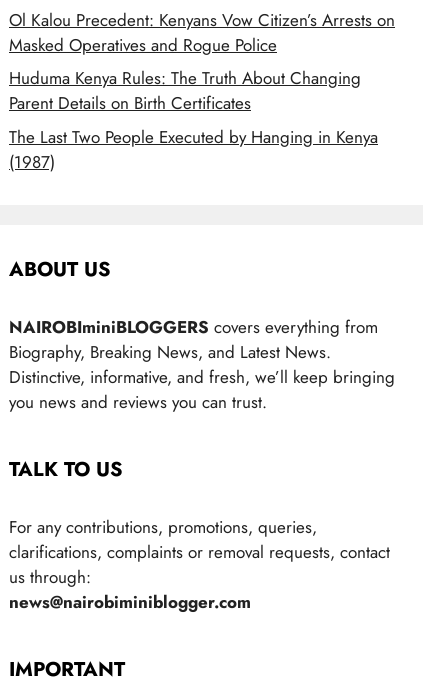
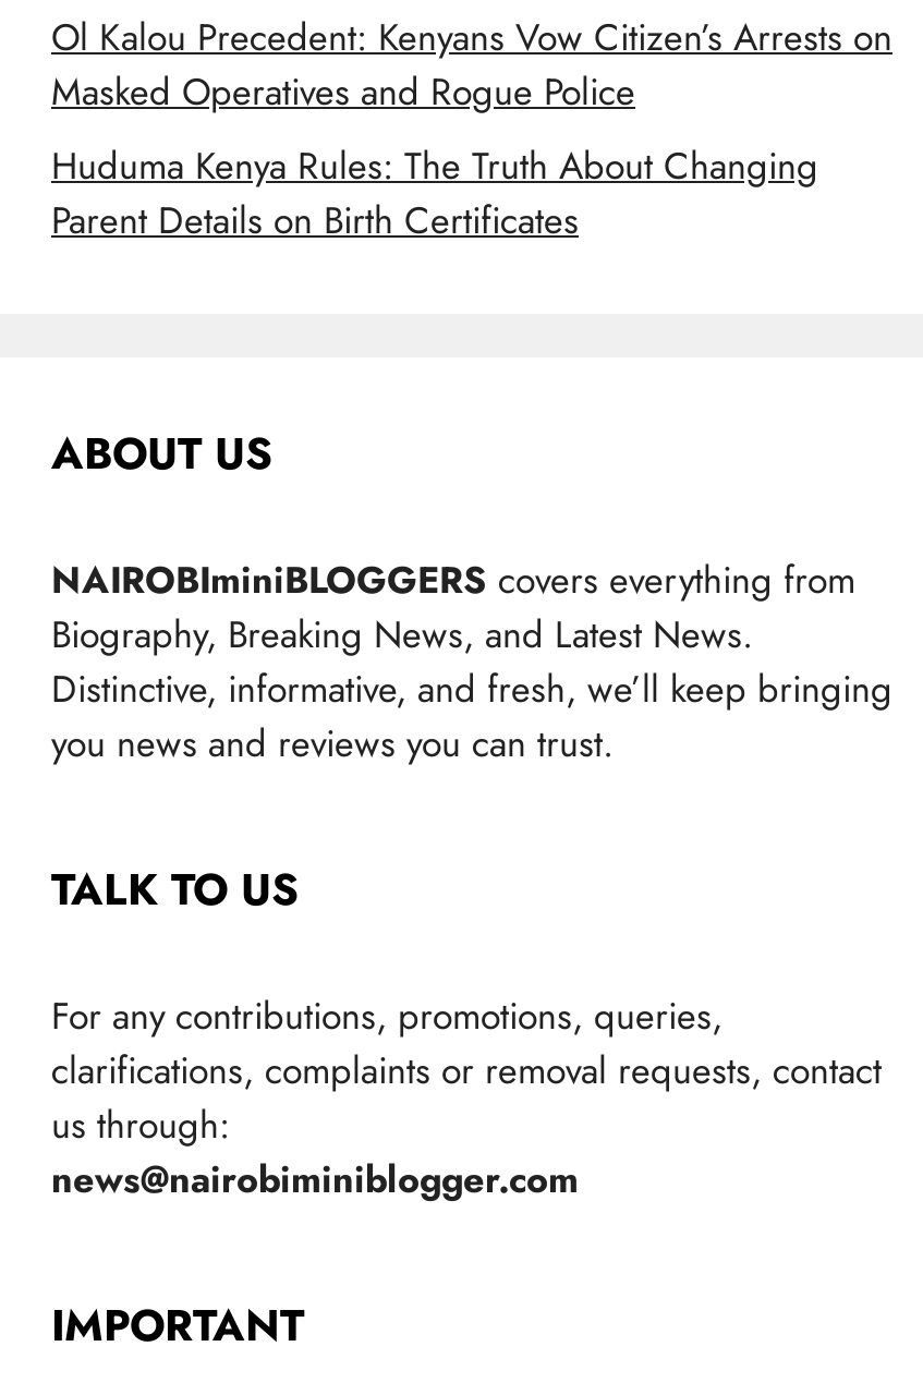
- The Last Two People Executed by Hanging in Kenya
- (1987)
